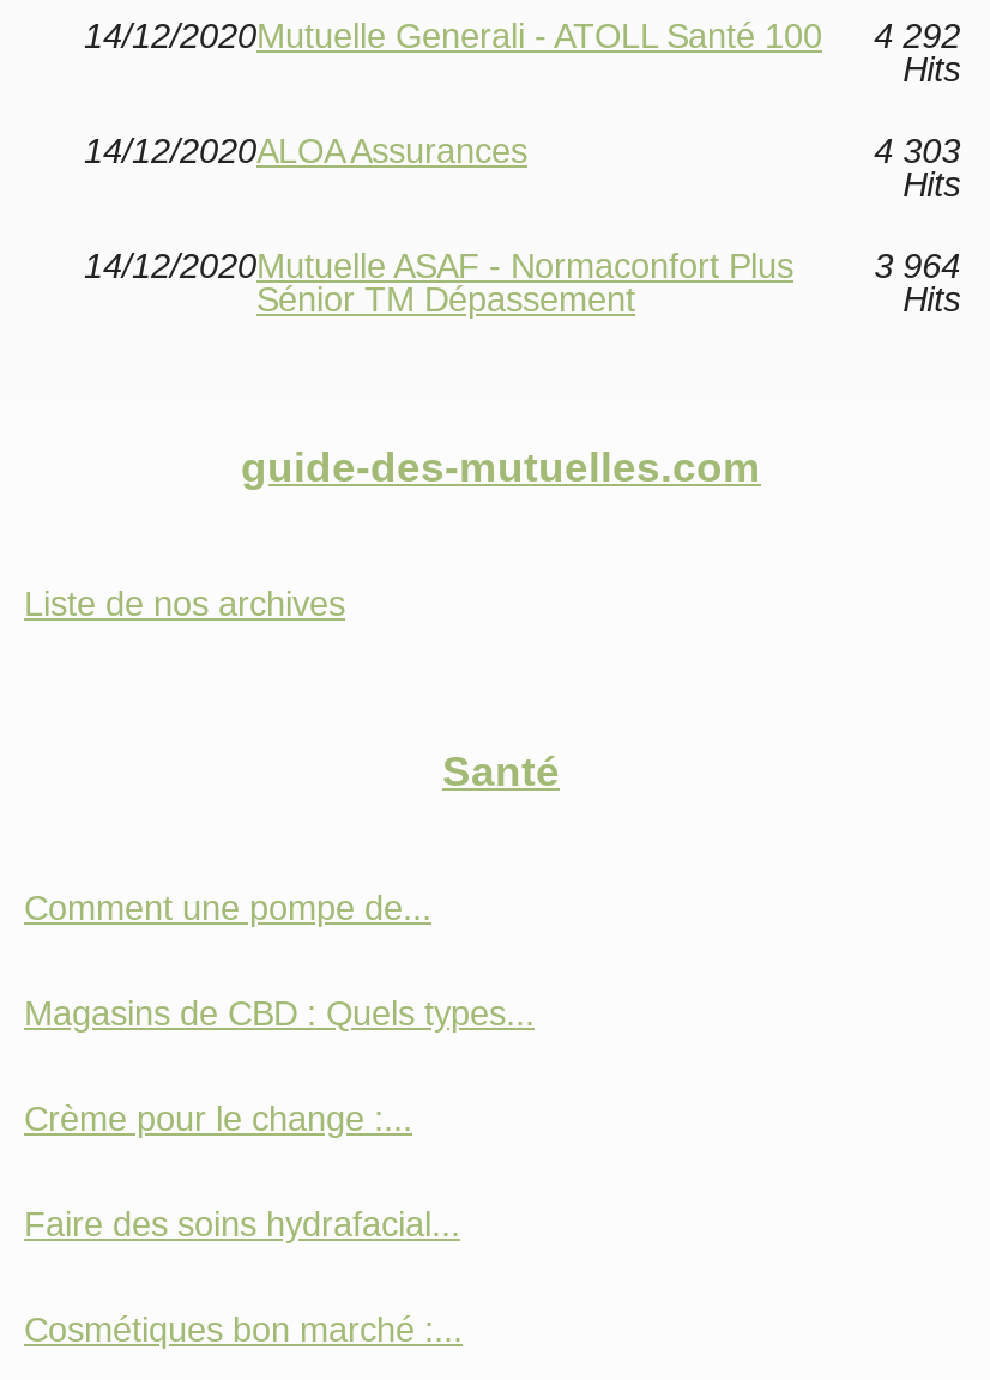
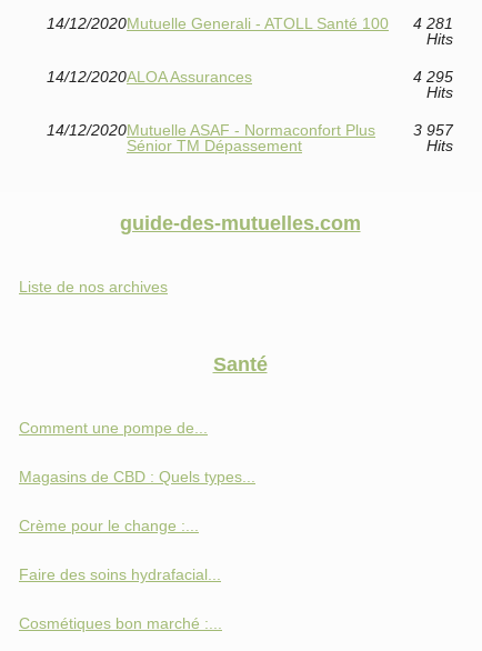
- 14/12/2020Mutuelle Generali - ATOLL Santé 100 4 292
+ 14/12/2020Mutuelle Generali - ATOLL Santé 100 4 281

- 4 303
+ 4 295

- 3 964
+ 3 957
